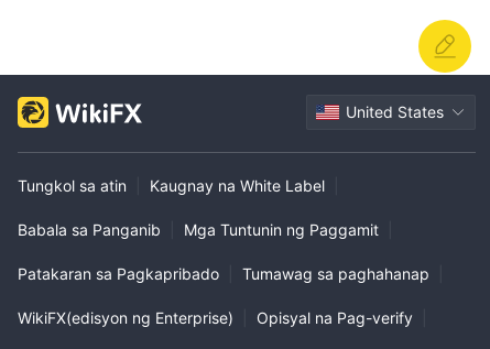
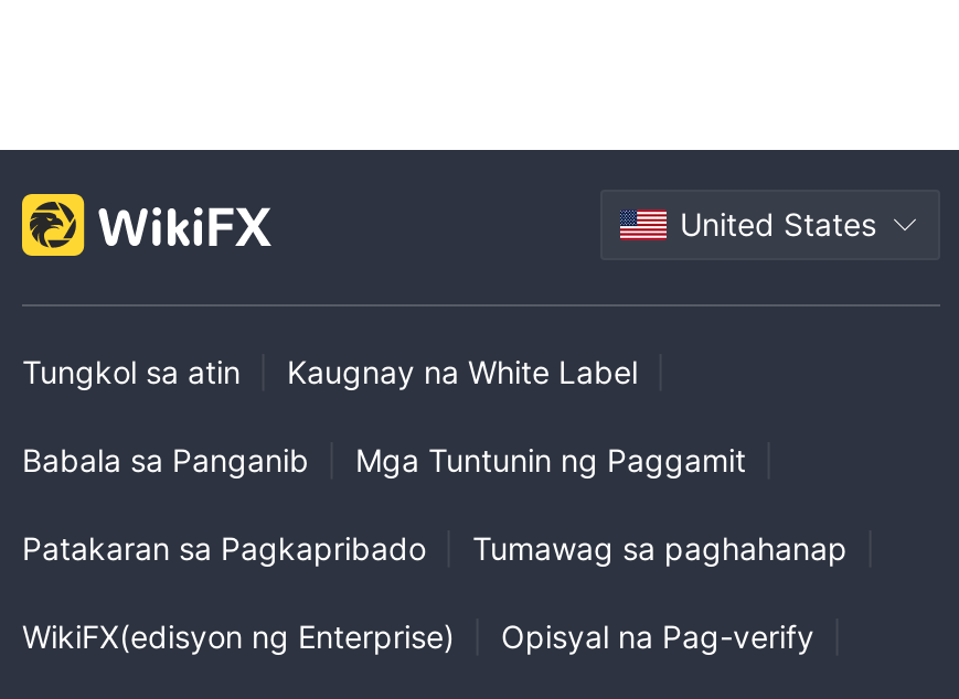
- [image]
